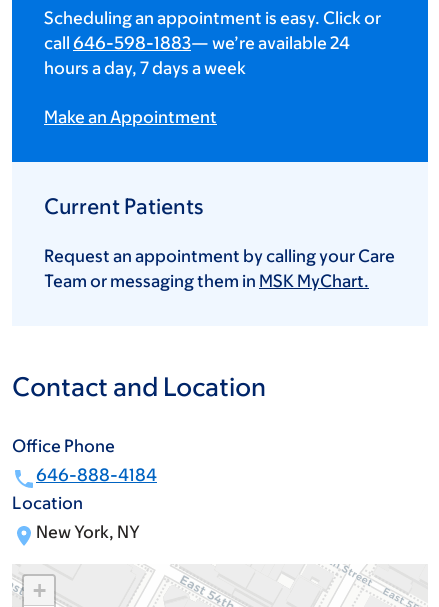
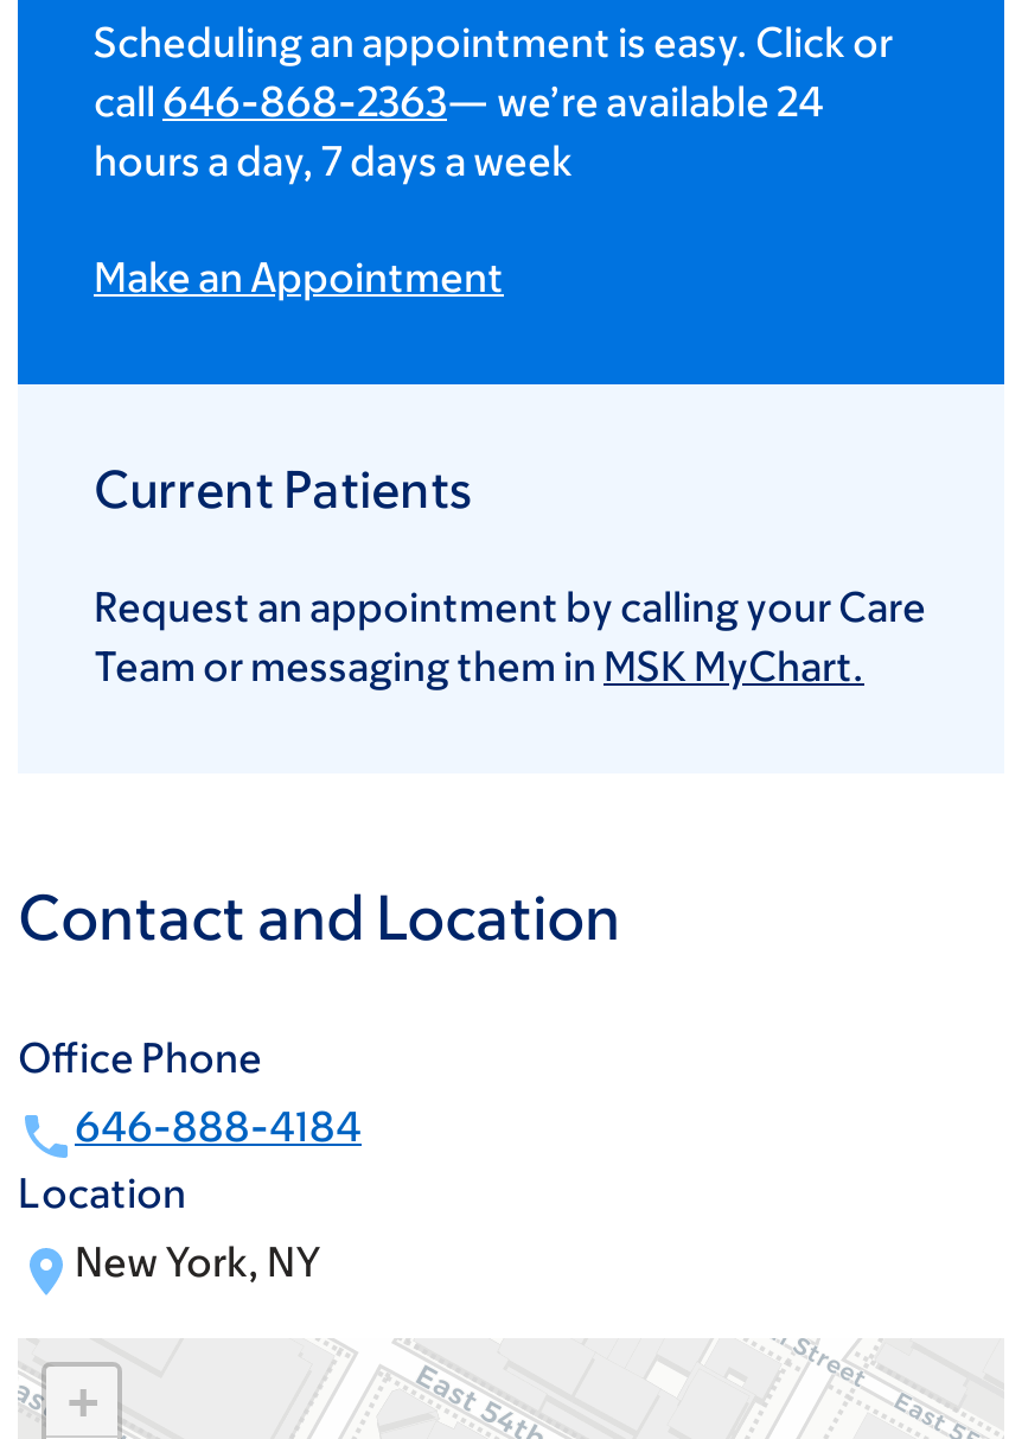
- call 646-598-1883— we’re available 24
+ call 646-868-2363— we’re available 24
